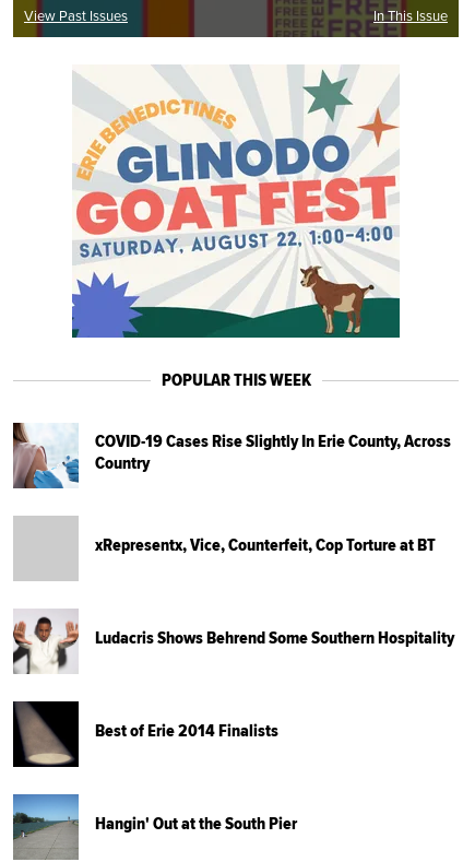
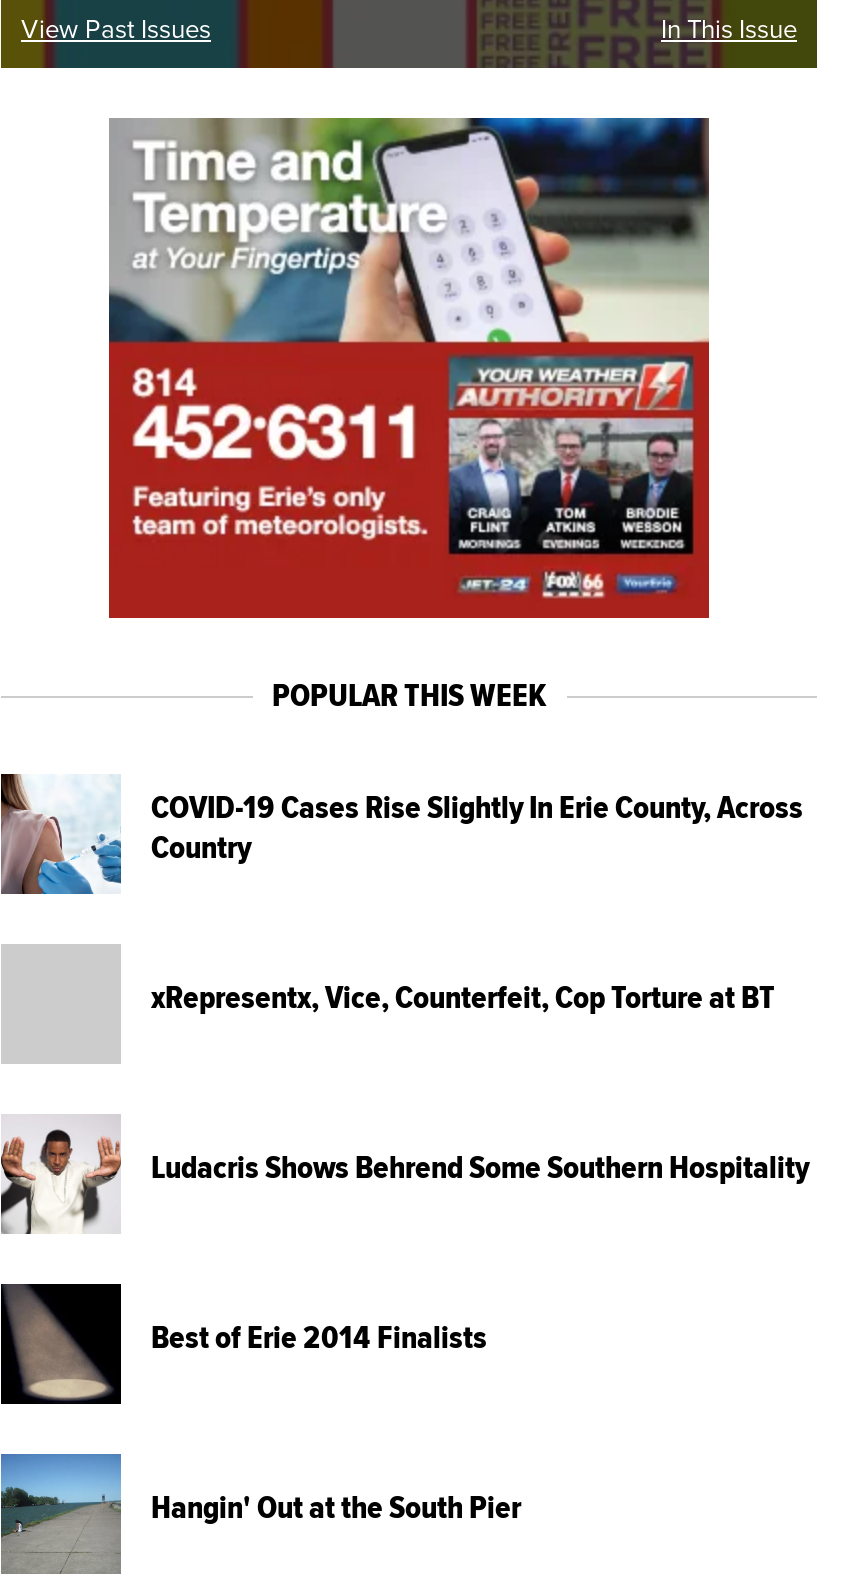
- [image]
+ [image]
